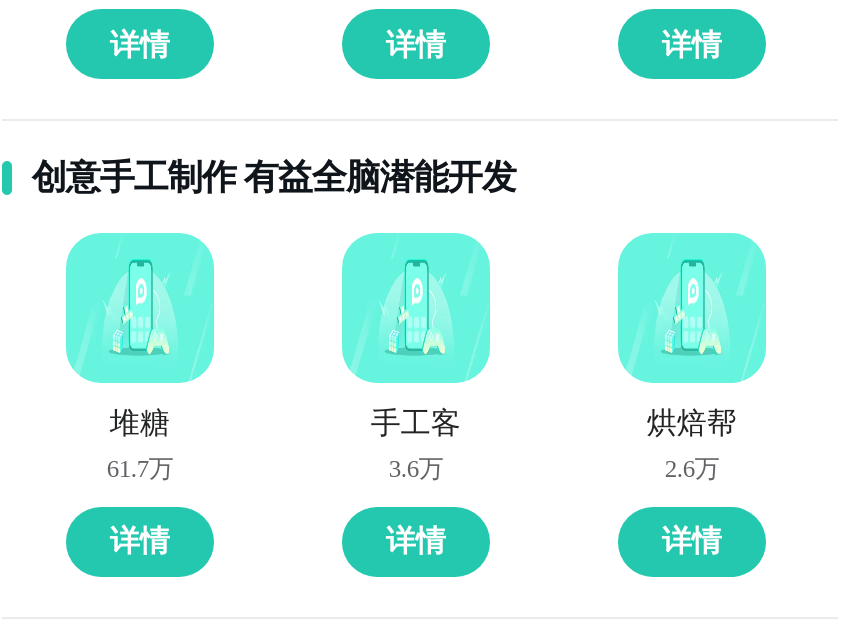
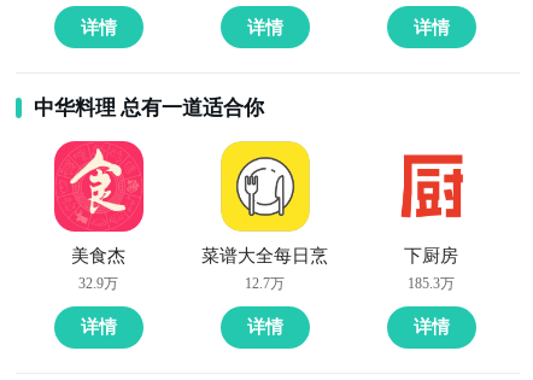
- 创意手工制作 有益全脑潜能开发
+ 中华料理 总有一道适合你

- [image]
- 堆糖
+ [image]
+ 美食杰

- [image]
- 手工客
+ [image]
+ 菜谱大全每日烹

- [image]
- 烘焙帮
+ [image]
+ 下厨房

- 61.7万
+ 32.9万

- 3.6万
+ 12.7万

- 2.6万
+ 185.3万
